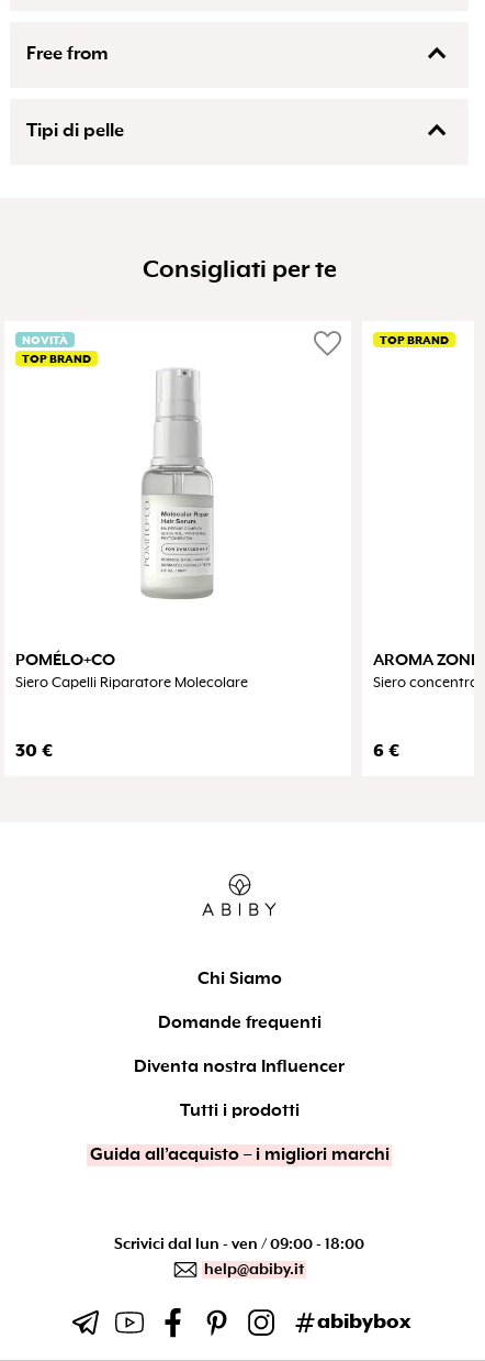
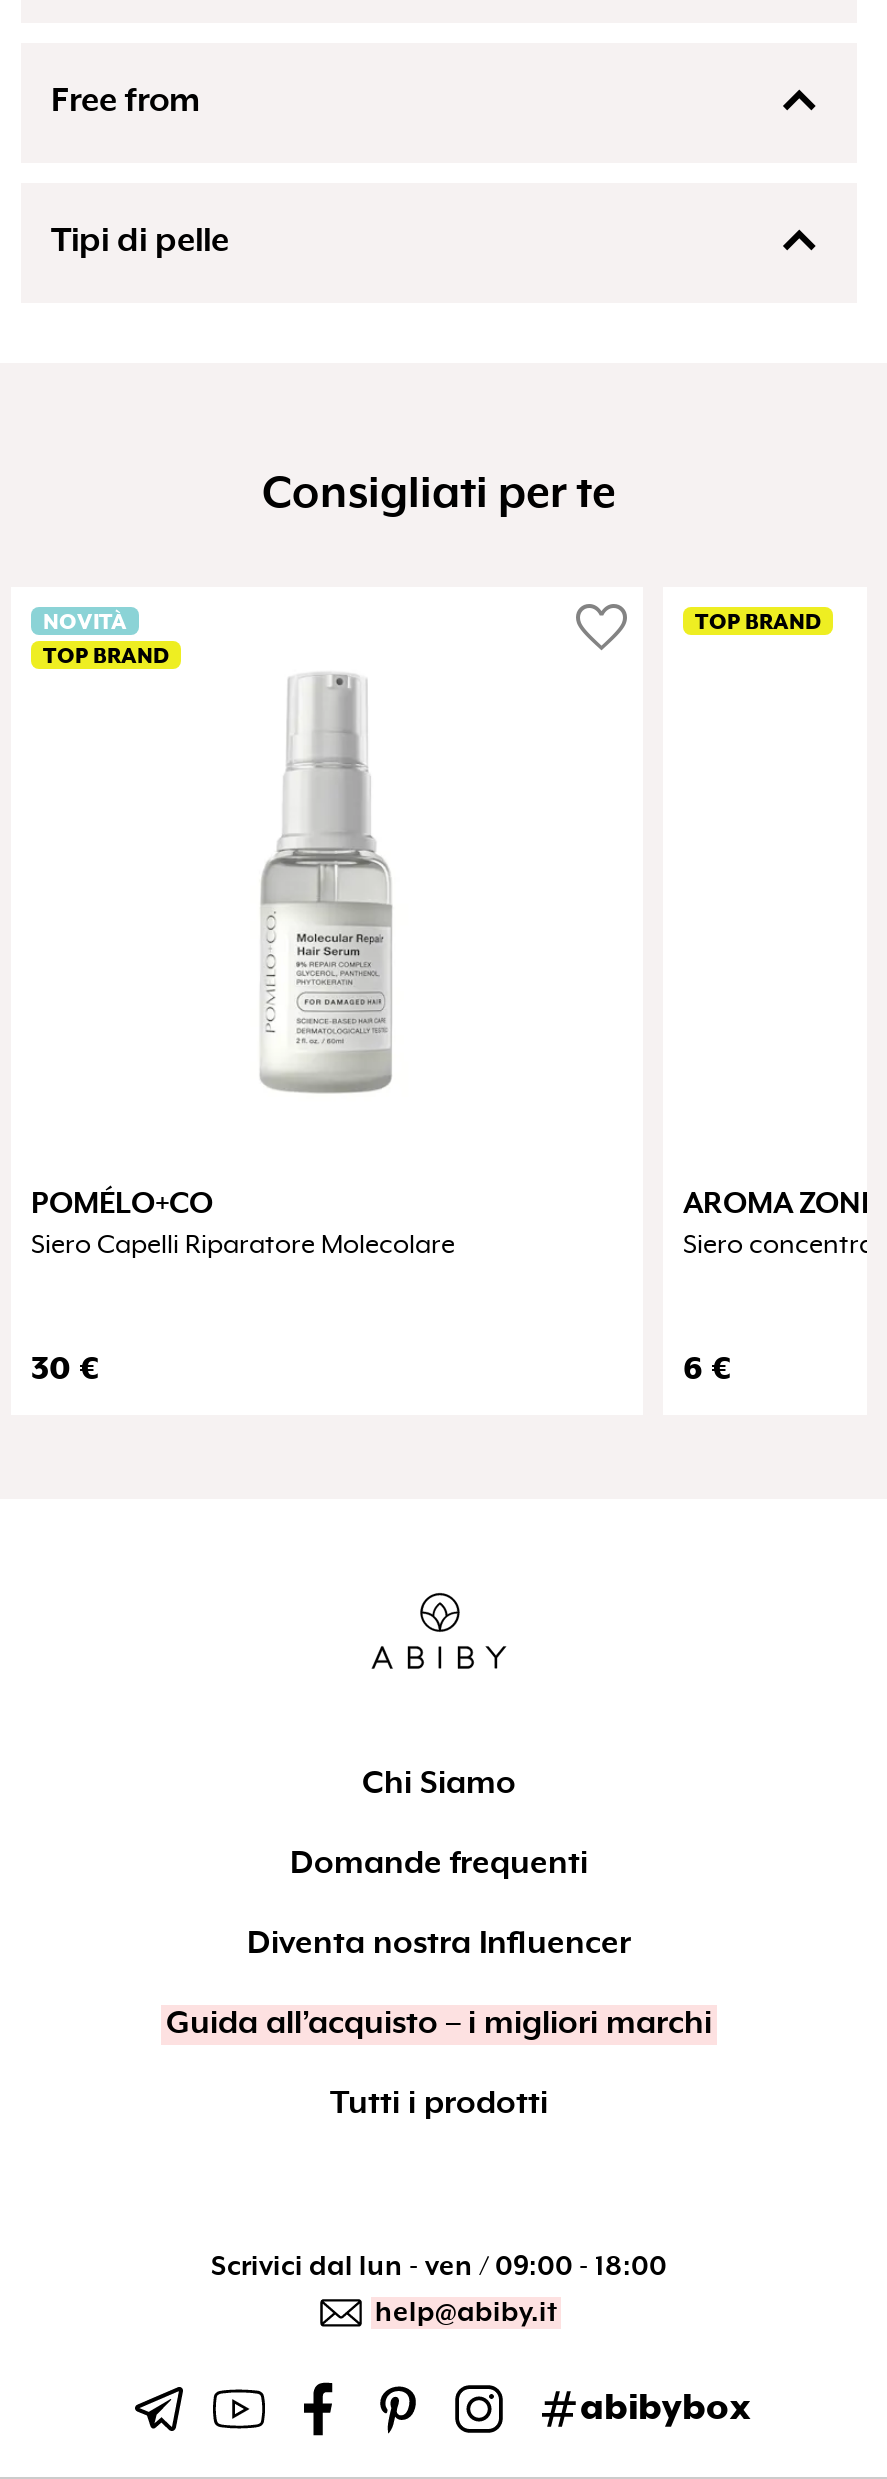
moved down: Tutti i prodotti

moved up: Guida all’acquisto – i migliori marchi
